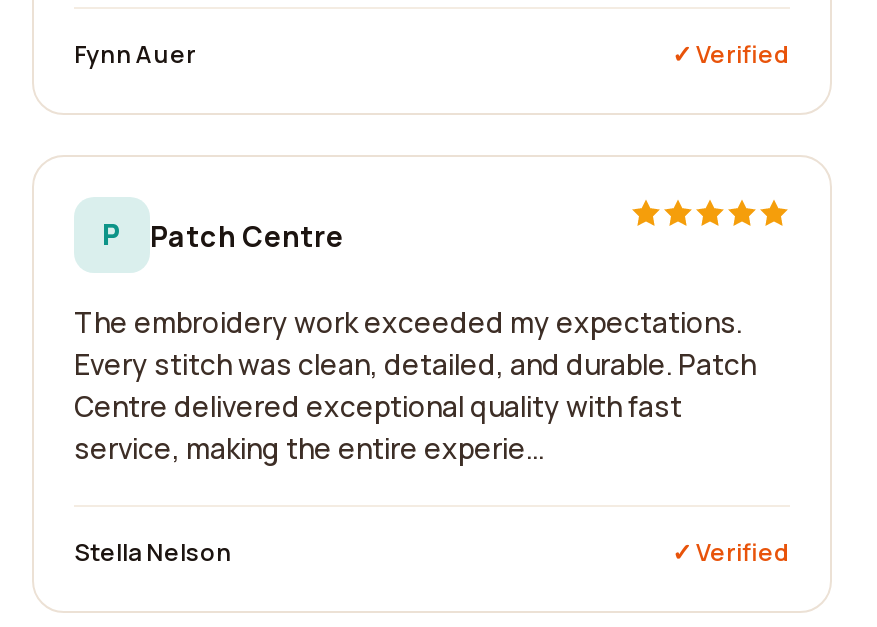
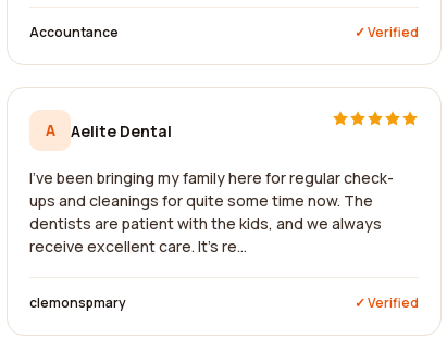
- Fynn Auer
+ Accountance

- P
- Patch Centre
+ A
+ Aelite Dental

- The embroidery work exceeded my expectations.
- Every stitch was clean, detailed, and durable. Patch
- Centre delivered exceptional quality with fast
- service, making the entire experie...
+ I've been bringing my family here for regular check-
+ ups and cleanings for quite some time now. The
+ dentists are patient with the kids, and we always
+ receive excellent care. It's re...

- Stella Nelson
+ clemonspmary
